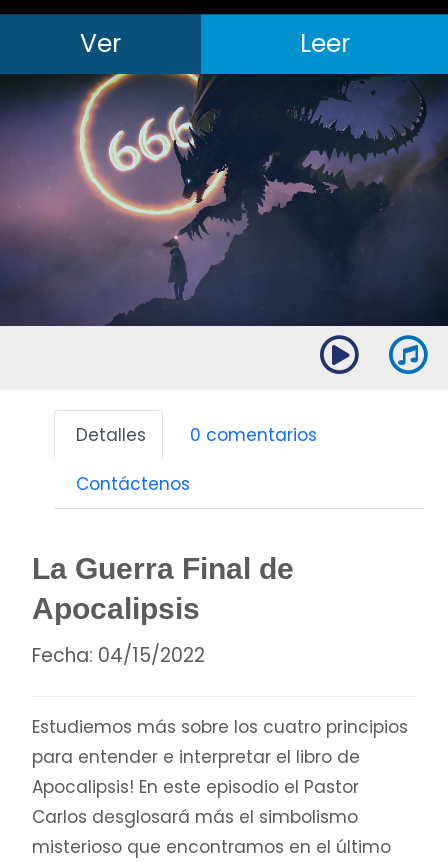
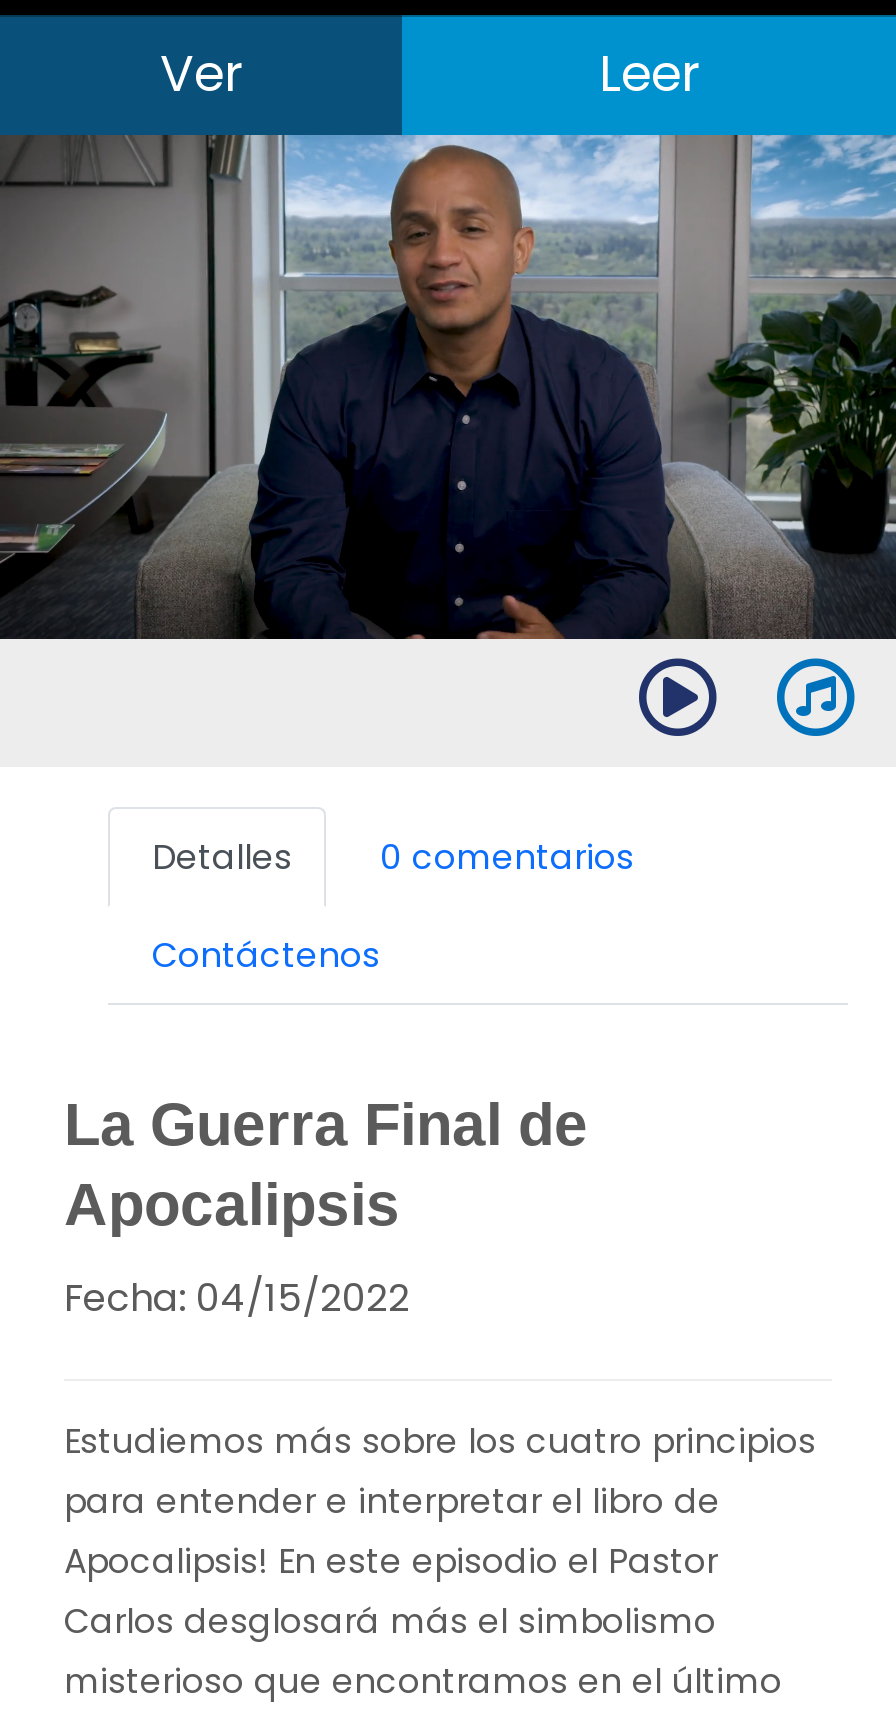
- [image]
+ [image]
